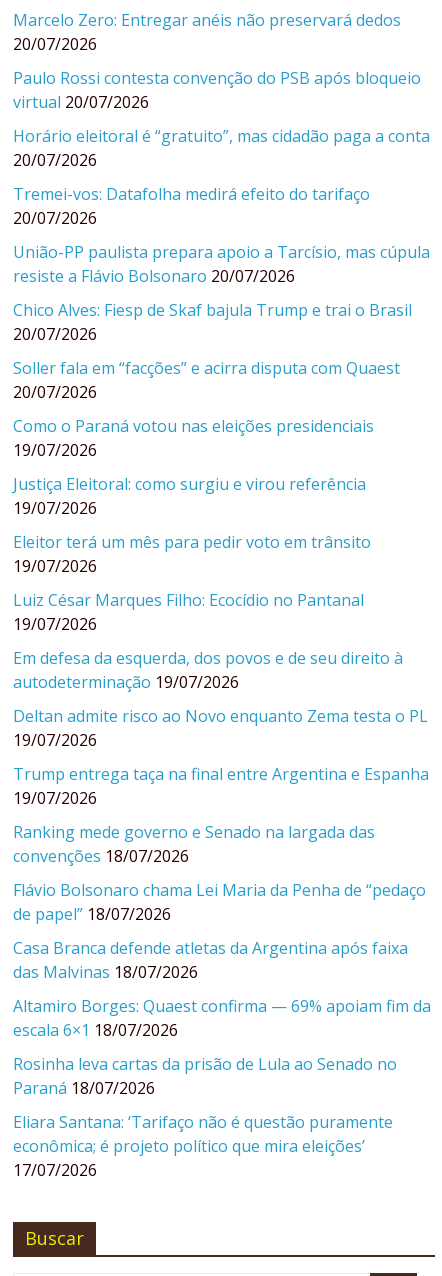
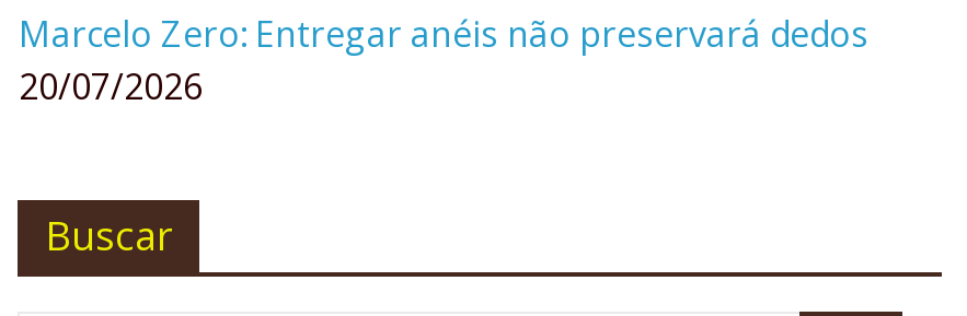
- Paulo Rossi contesta convenção do PSB após bloqueio
- virtual 20/07/2026
- Horário eleitoral é “gratuito”, mas cidadão paga a conta
- 20/07/2026
- Tremei-vos: Datafolha medirá efeito do tarifaço
- 20/07/2026
- União-PP paulista prepara apoio a Tarcísio, mas cúpula
- resiste a Flávio Bolsonaro 20/07/2026
- Chico Alves: Fiesp de Skaf bajula Trump e trai o Brasil
- 20/07/2026
- Soller fala em “facções” e acirra disputa com Quaest
- 20/07/2026
- Como o Paraná votou nas eleições presidenciais
- 19/07/2026
- Justiça Eleitoral: como surgiu e virou referência
- 19/07/2026
- Eleitor terá um mês para pedir voto em trânsito
- 19/07/2026
- Luiz César Marques Filho: Ecocídio no Pantanal
- 19/07/2026
- Em defesa da esquerda, dos povos e de seu direito à
- autodeterminação 19/07/2026
- Deltan admite risco ao Novo enquanto Zema testa o PL
- 19/07/2026
- Trump entrega taça na final entre Argentina e Espanha
- 19/07/2026
- Ranking mede governo e Senado na largada das
- convenções 18/07/2026
- Flávio Bolsonaro chama Lei Maria da Penha de “pedaço
- de papel” 18/07/2026
- Casa Branca defende atletas da Argentina após faixa
- das Malvinas 18/07/2026
- Altamiro Borges: Quaest confirma — 69% apoiam fim da
- escala 6×1 18/07/2026
- Rosinha leva cartas da prisão de Lula ao Senado no
- Paraná 18/07/2026
- Eliara Santana: ‘Tarifaço não é questão puramente
- econômica; é projeto político que mira eleições’
- 17/07/2026
